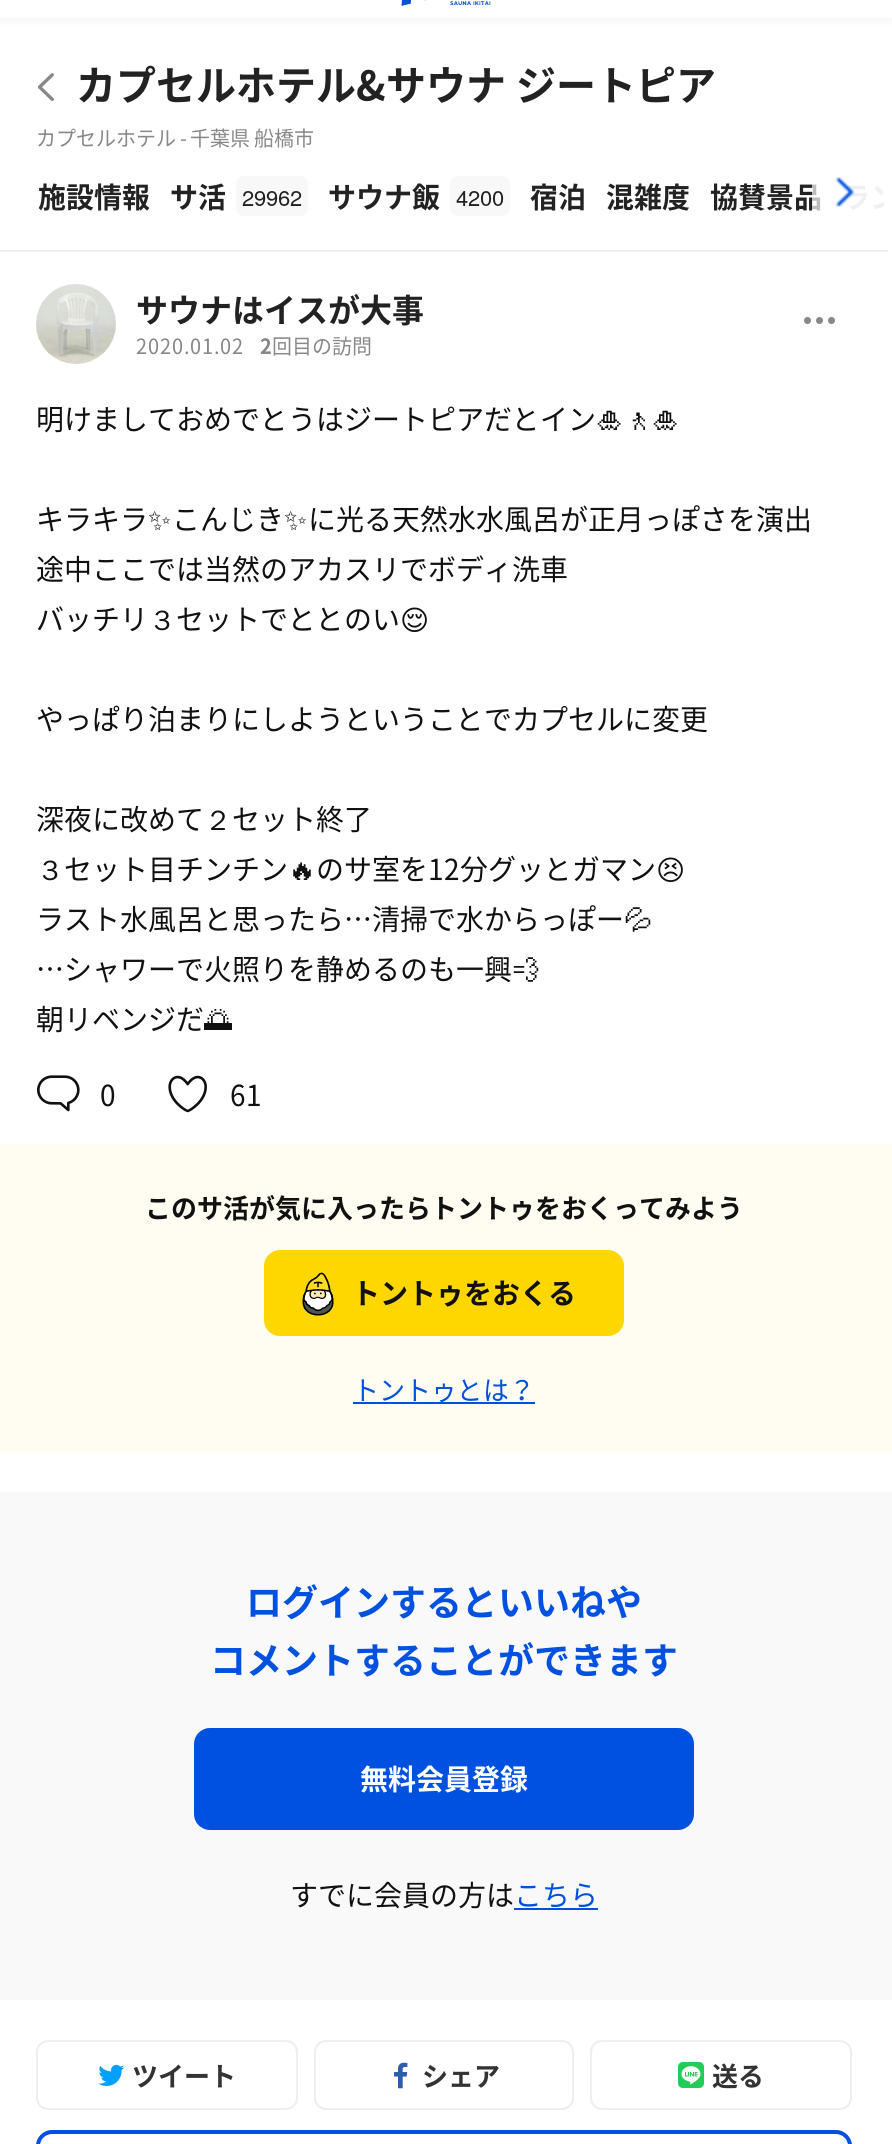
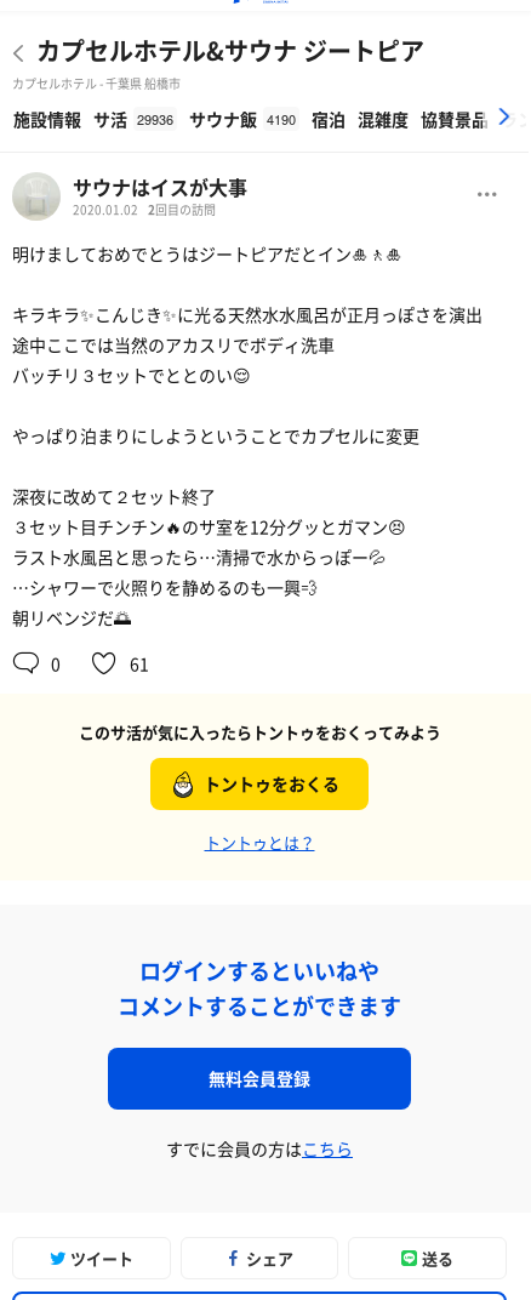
- 施設情報 サ活 29962
+ 施設情報 サ活 29936

- サウナ飯 4200
+ サウナ飯 4190
